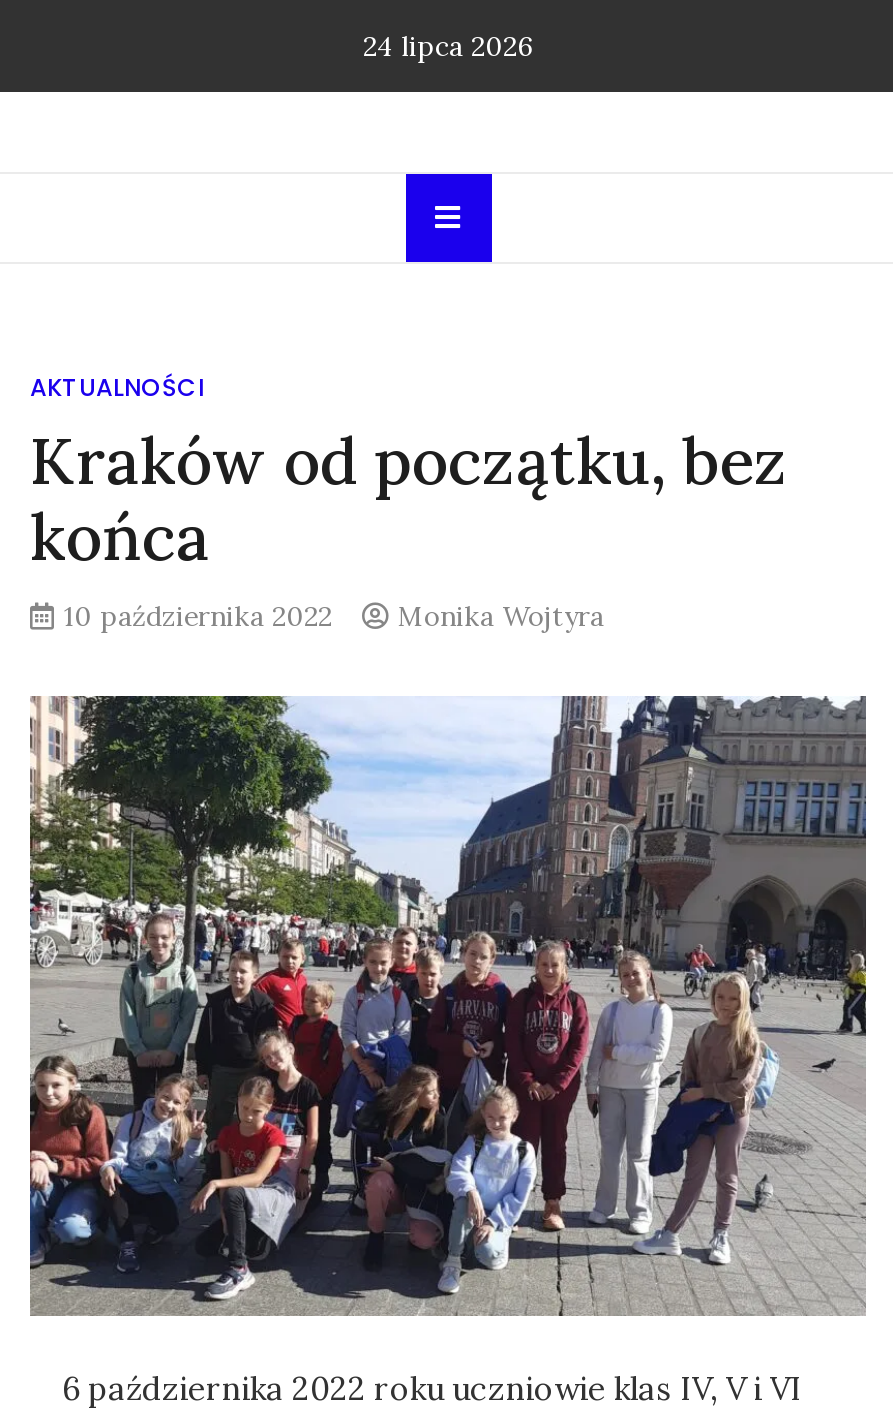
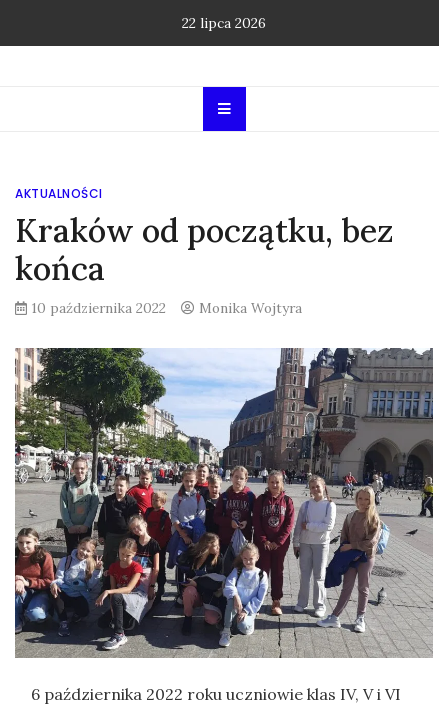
- 24 lipca 2026
+ 22 lipca 2026
